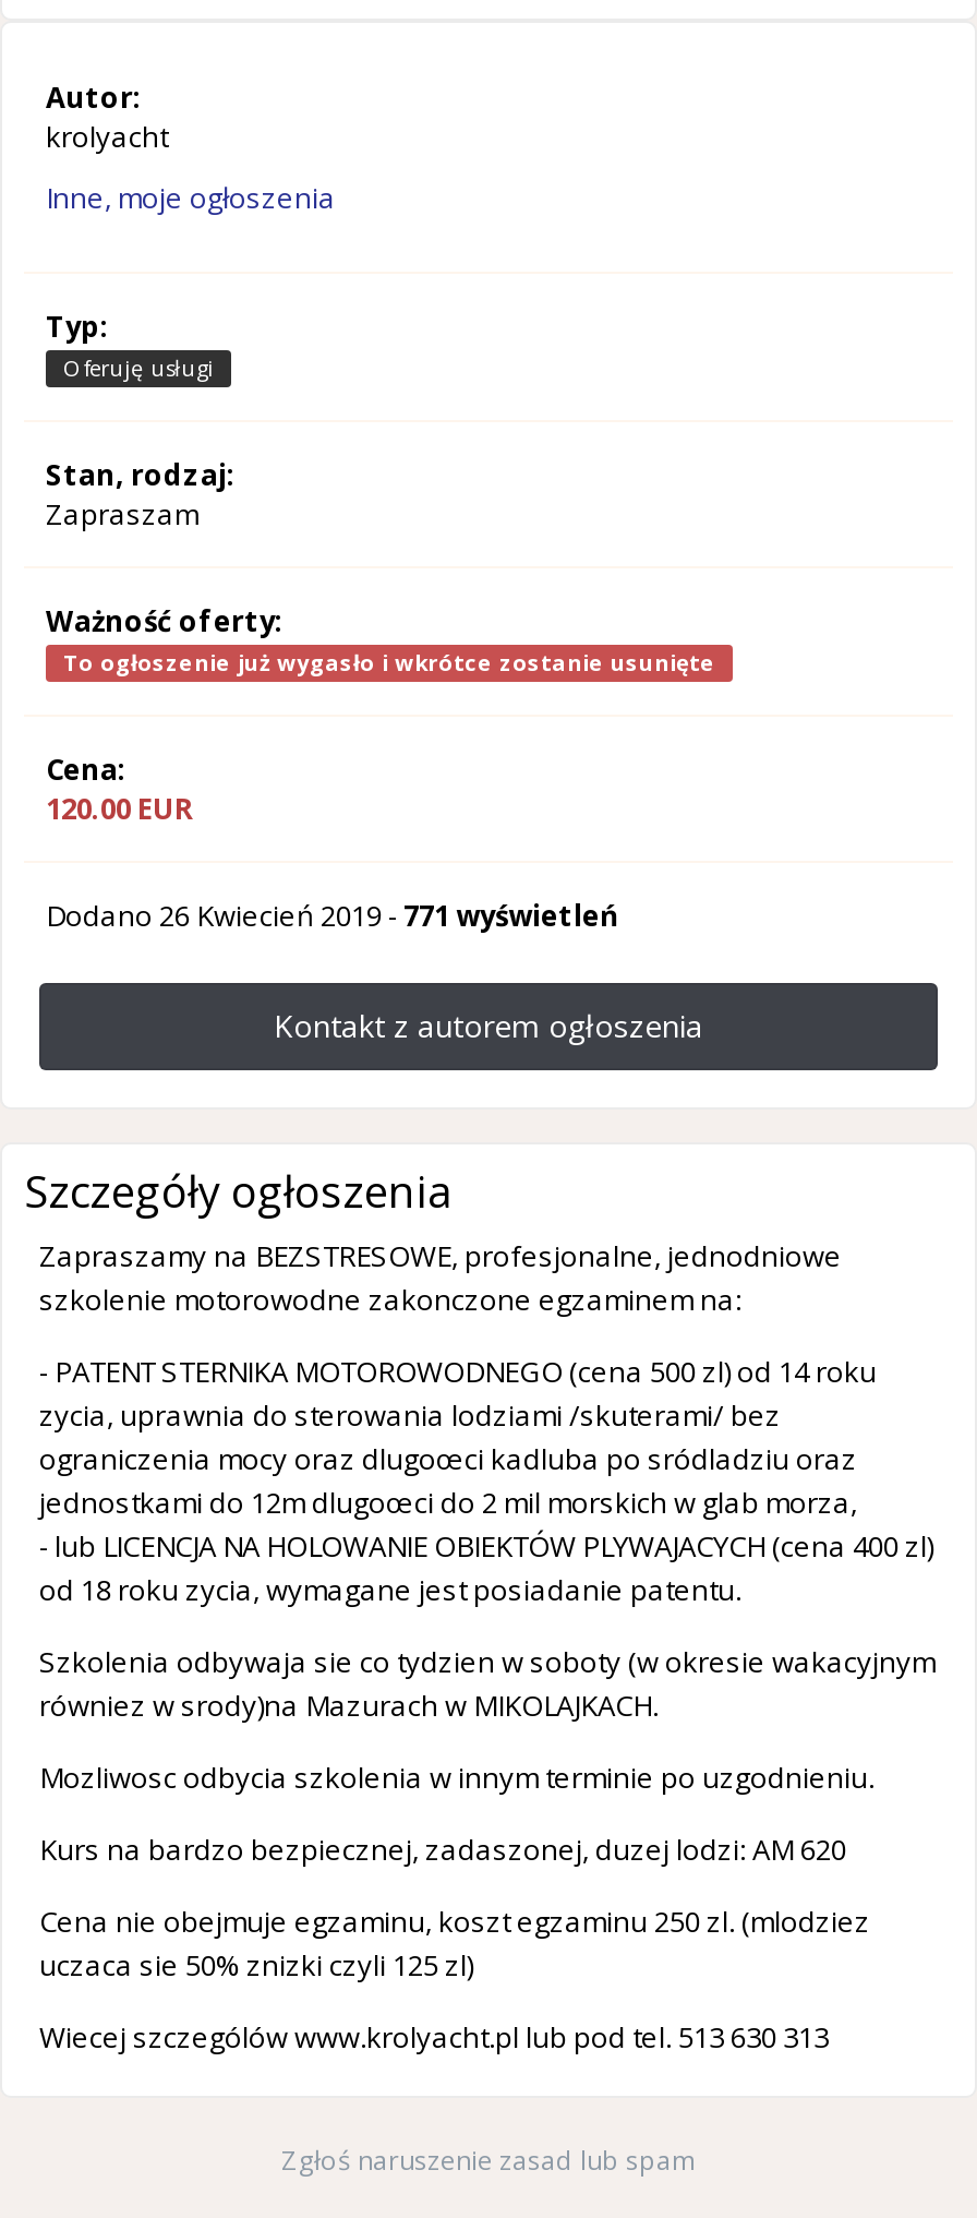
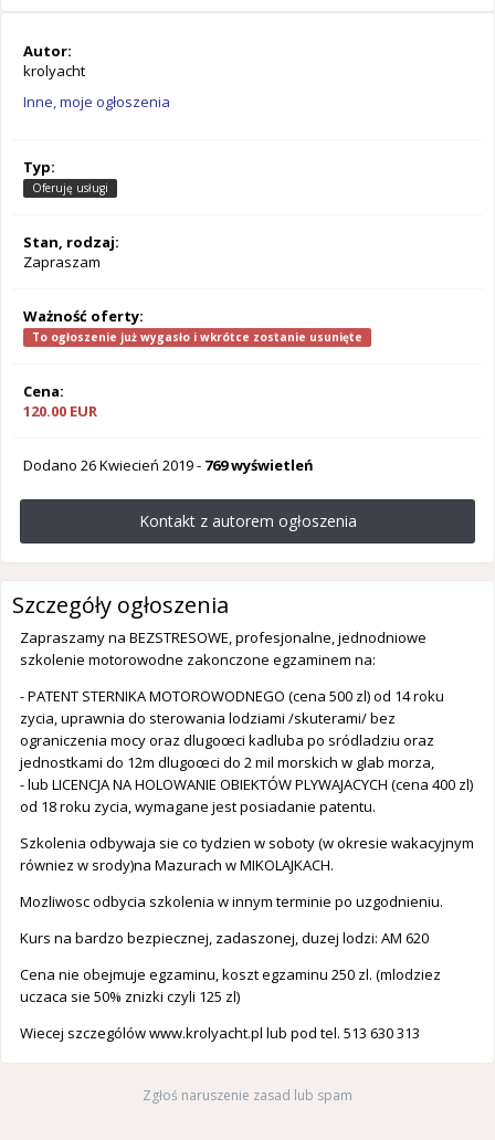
- Dodano 26 Kwiecień 2019 - 771 wyświetleń
+ Dodano 26 Kwiecień 2019 - 769 wyświetleń
